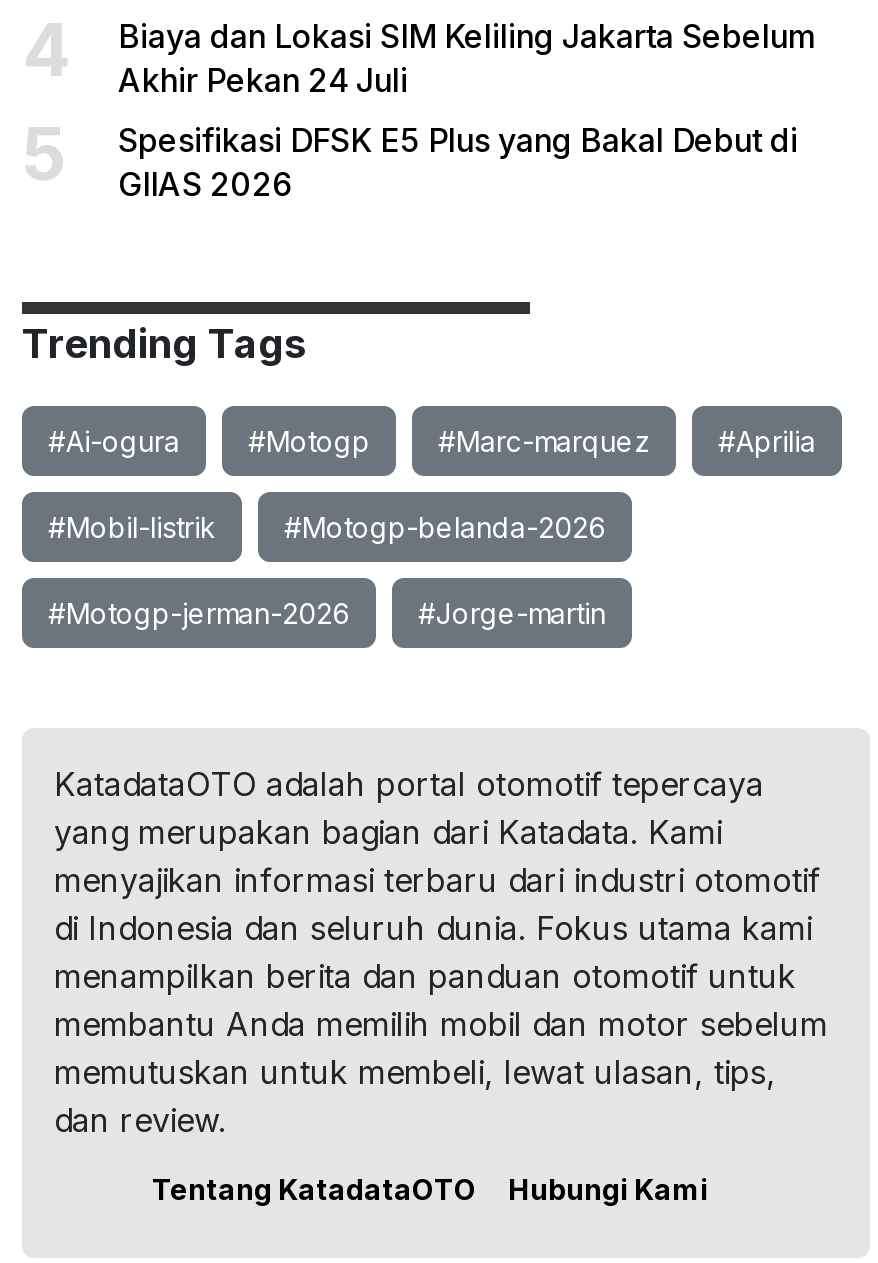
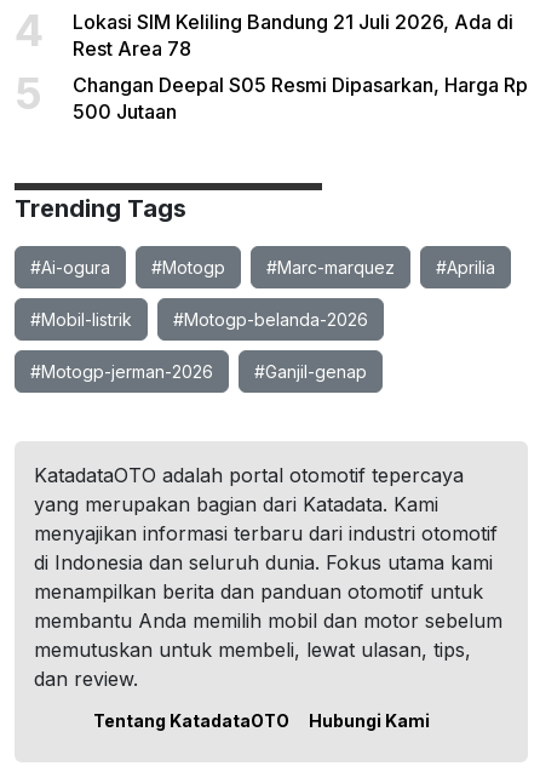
- Biaya dan Lokasi SIM Keliling Jakarta Sebelum
- Akhir Pekan 24 Juli
+ Lokasi SIM Keliling Bandung 21 Juli 2026, Ada di
+ Rest Area 78

- Spesifikasi DFSK E5 Plus yang Bakal Debut di
- GIIAS 2026
+ Changan Deepal S05 Resmi Dipasarkan, Harga Rp
+ 500 Jutaan

- #Jorge-martin
+ #Ganjil-genap
